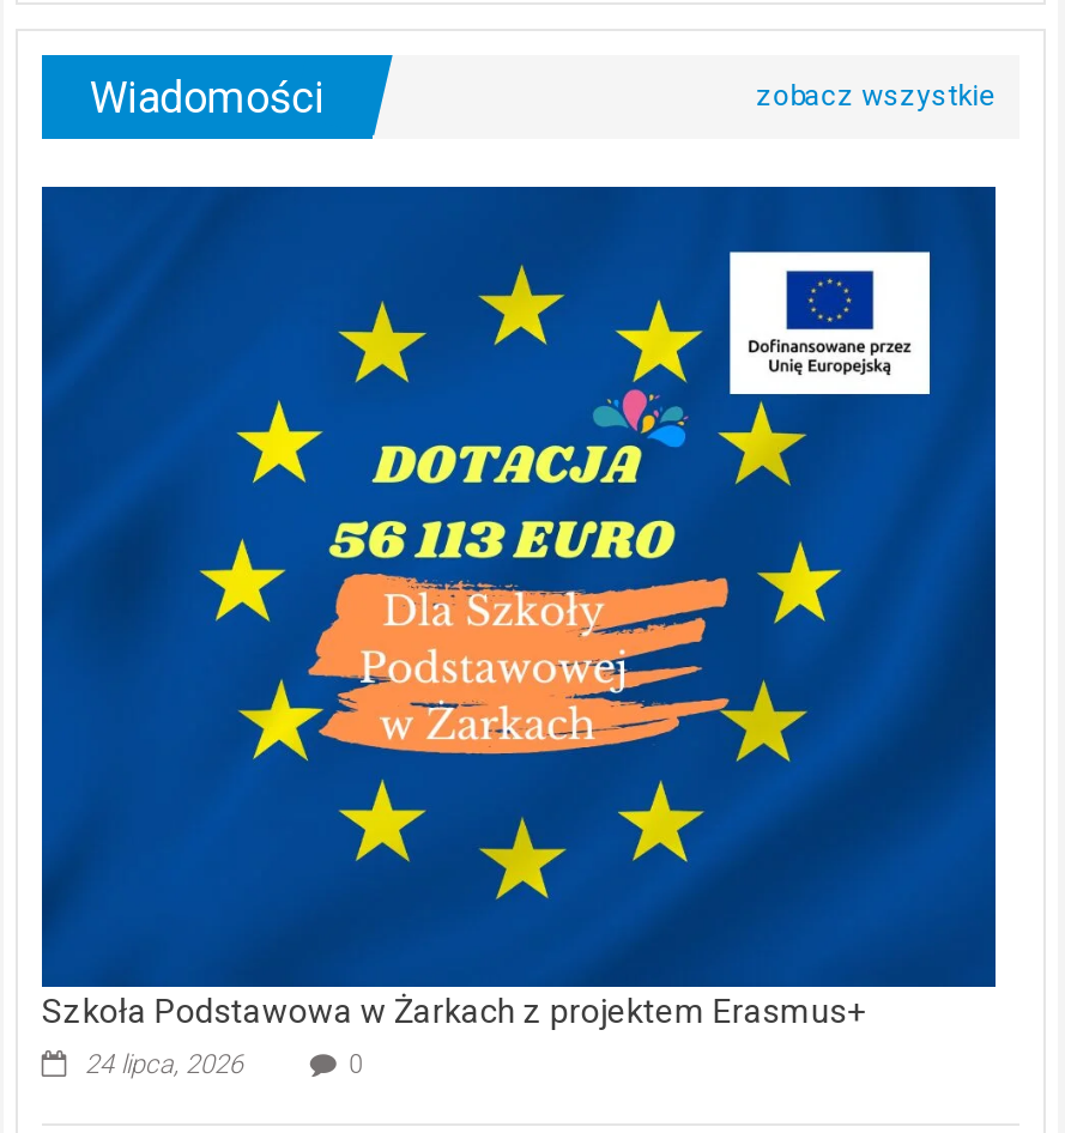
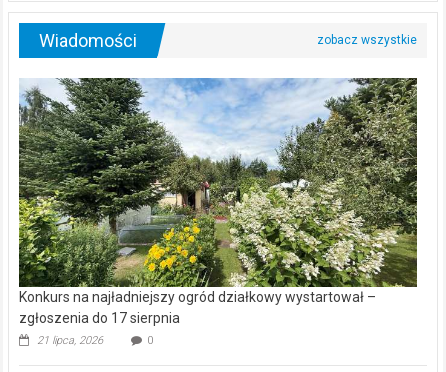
- [image]
- Szkoła Podstawowa w Żarkach z projektem Erasmus+
+ [image]
+ Konkurs na najładniejszy ogród działkowy wystartował –
+ zgłoszenia do 17 sierpnia

- 24 lipca, 2026
+ 21 lipca, 2026
